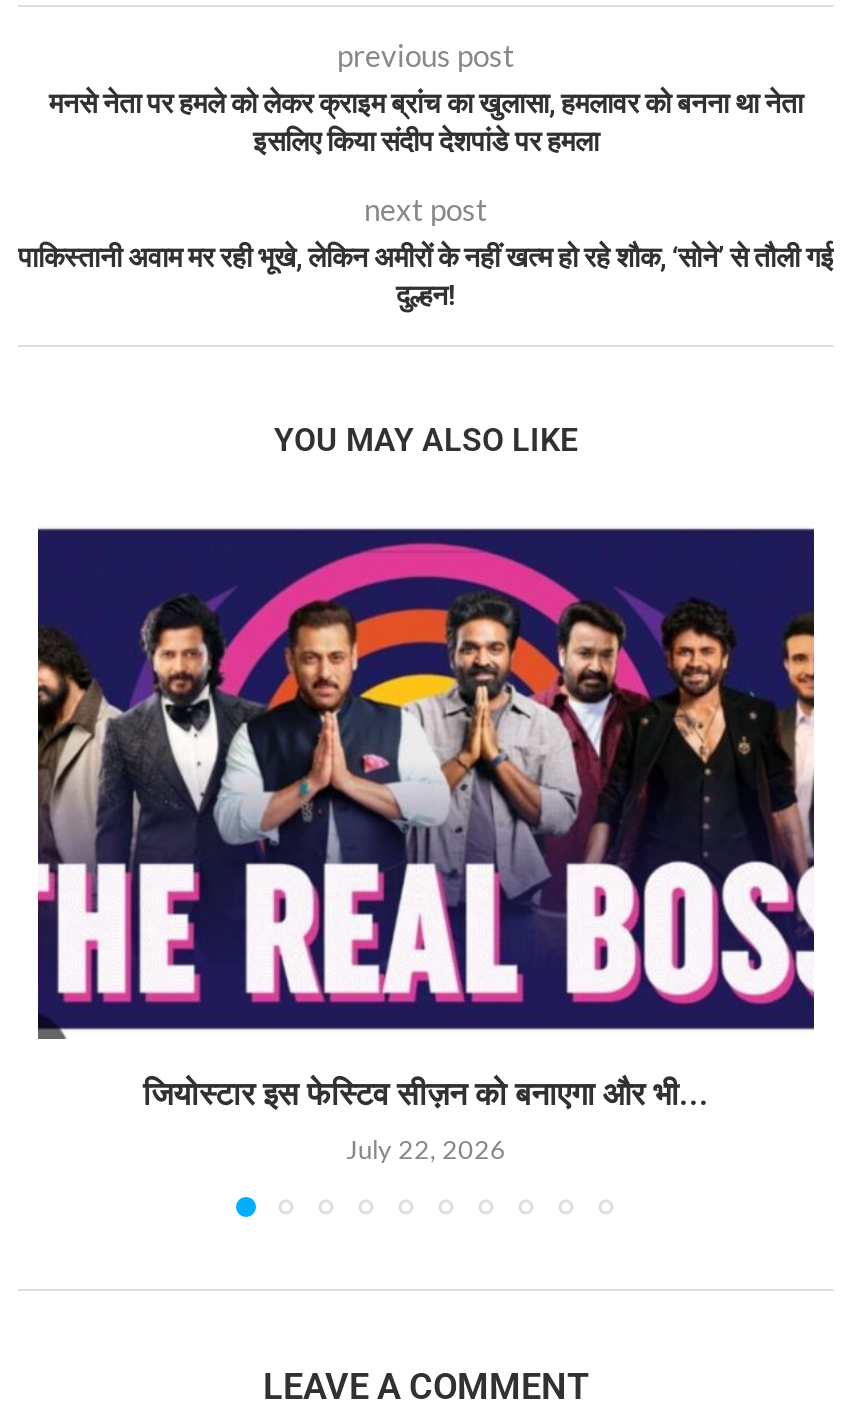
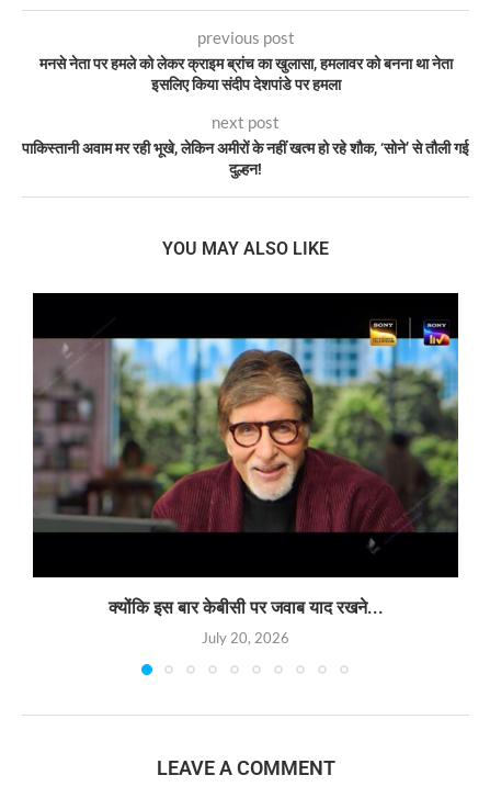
- [image]
- जियोस्टार इस फेस्टिव सीज़न को बनाएगा और भी...
+ [image]
+ क्योंकि इस बार केबीसी पर जवाब याद रखने...

- July 22, 2026
+ July 20, 2026
